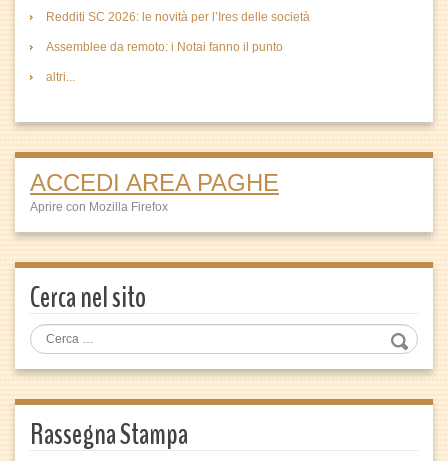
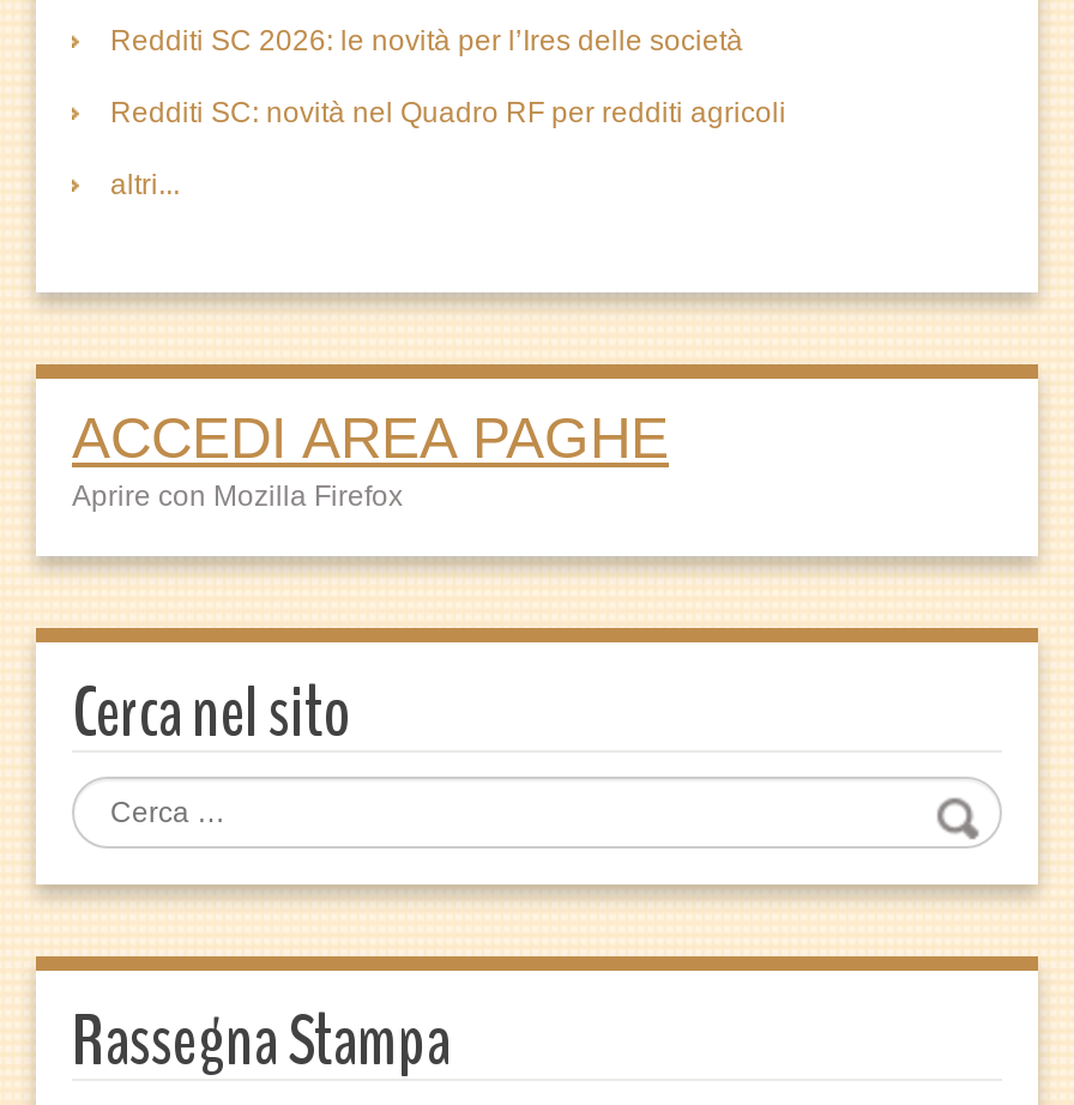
- Assemblee da remoto: i Notai fanno il punto
+ Redditi SC: novità nel Quadro RF per redditi agricoli
